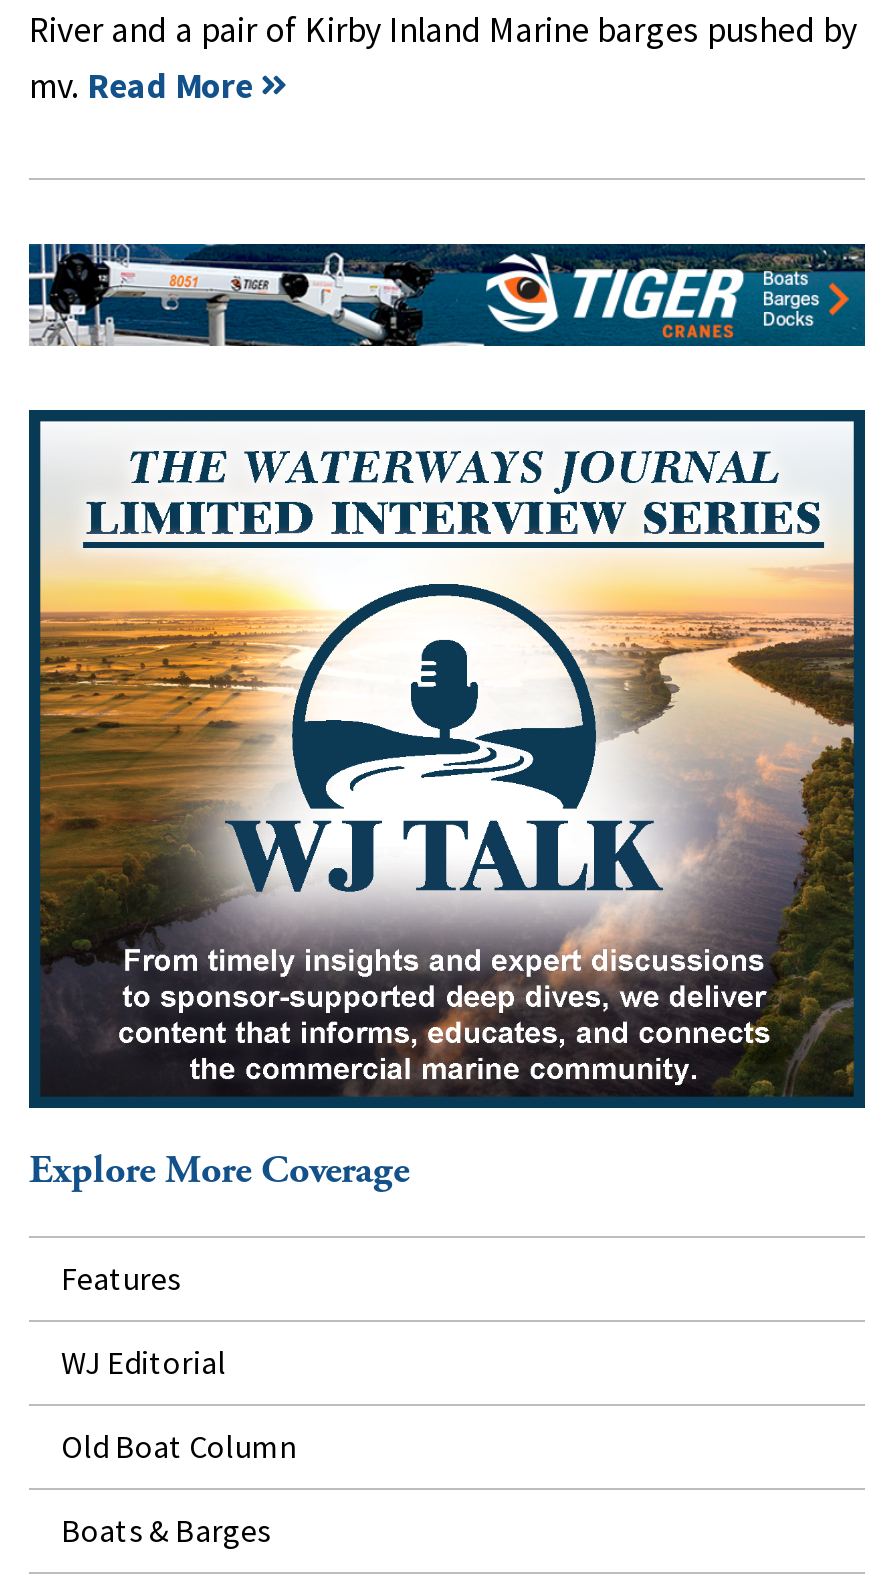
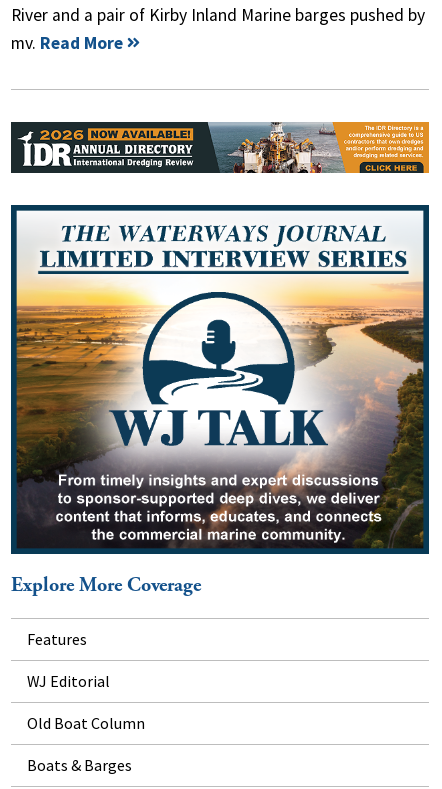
- [image]
+ [image]
